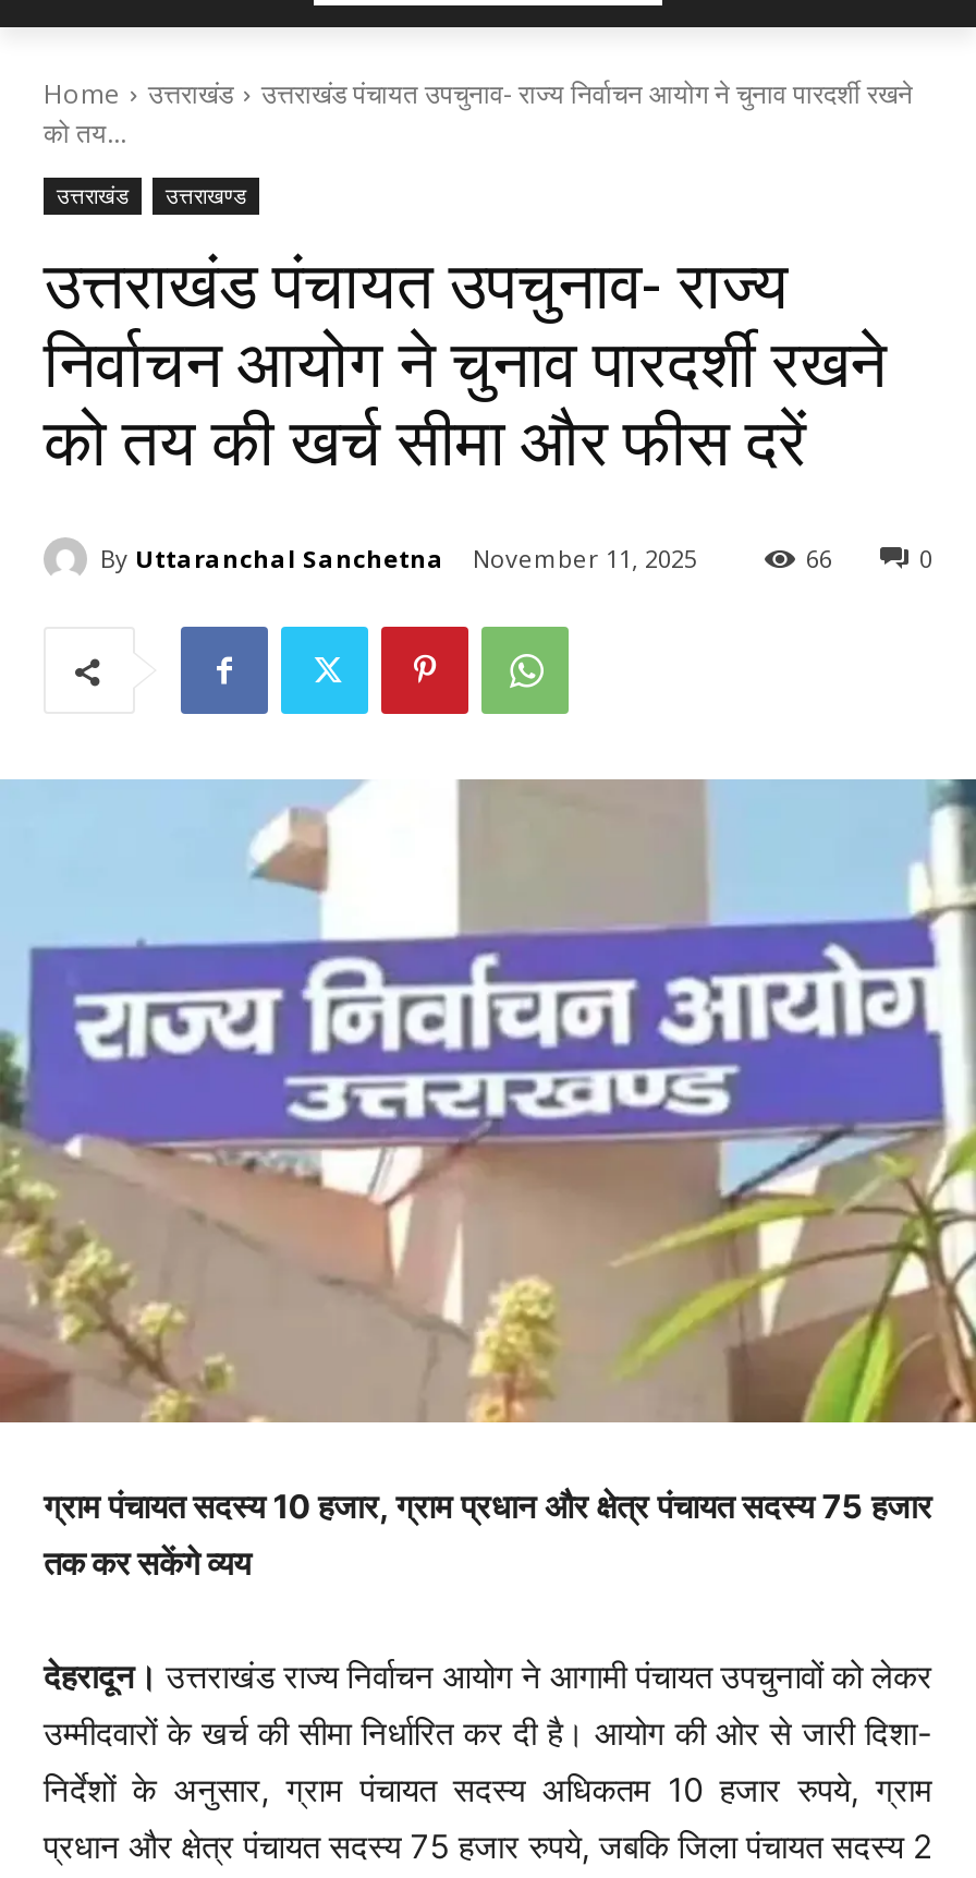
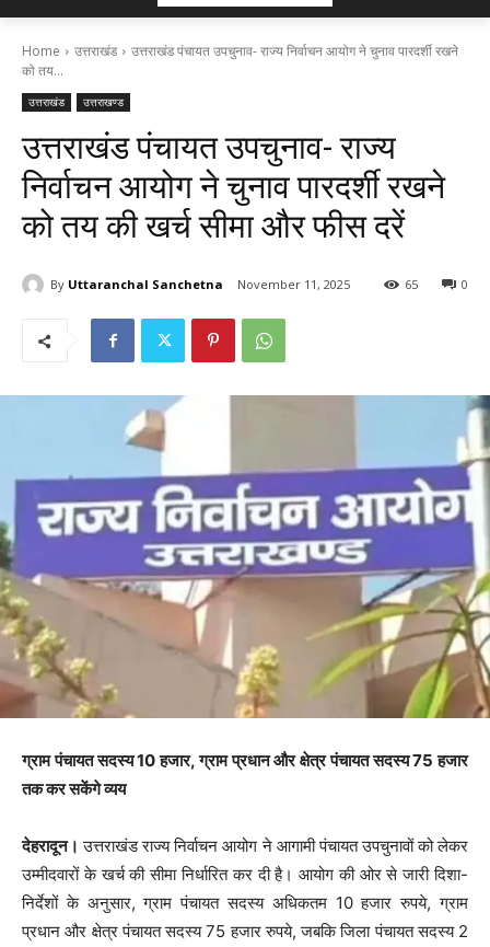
- 66
+ 65
